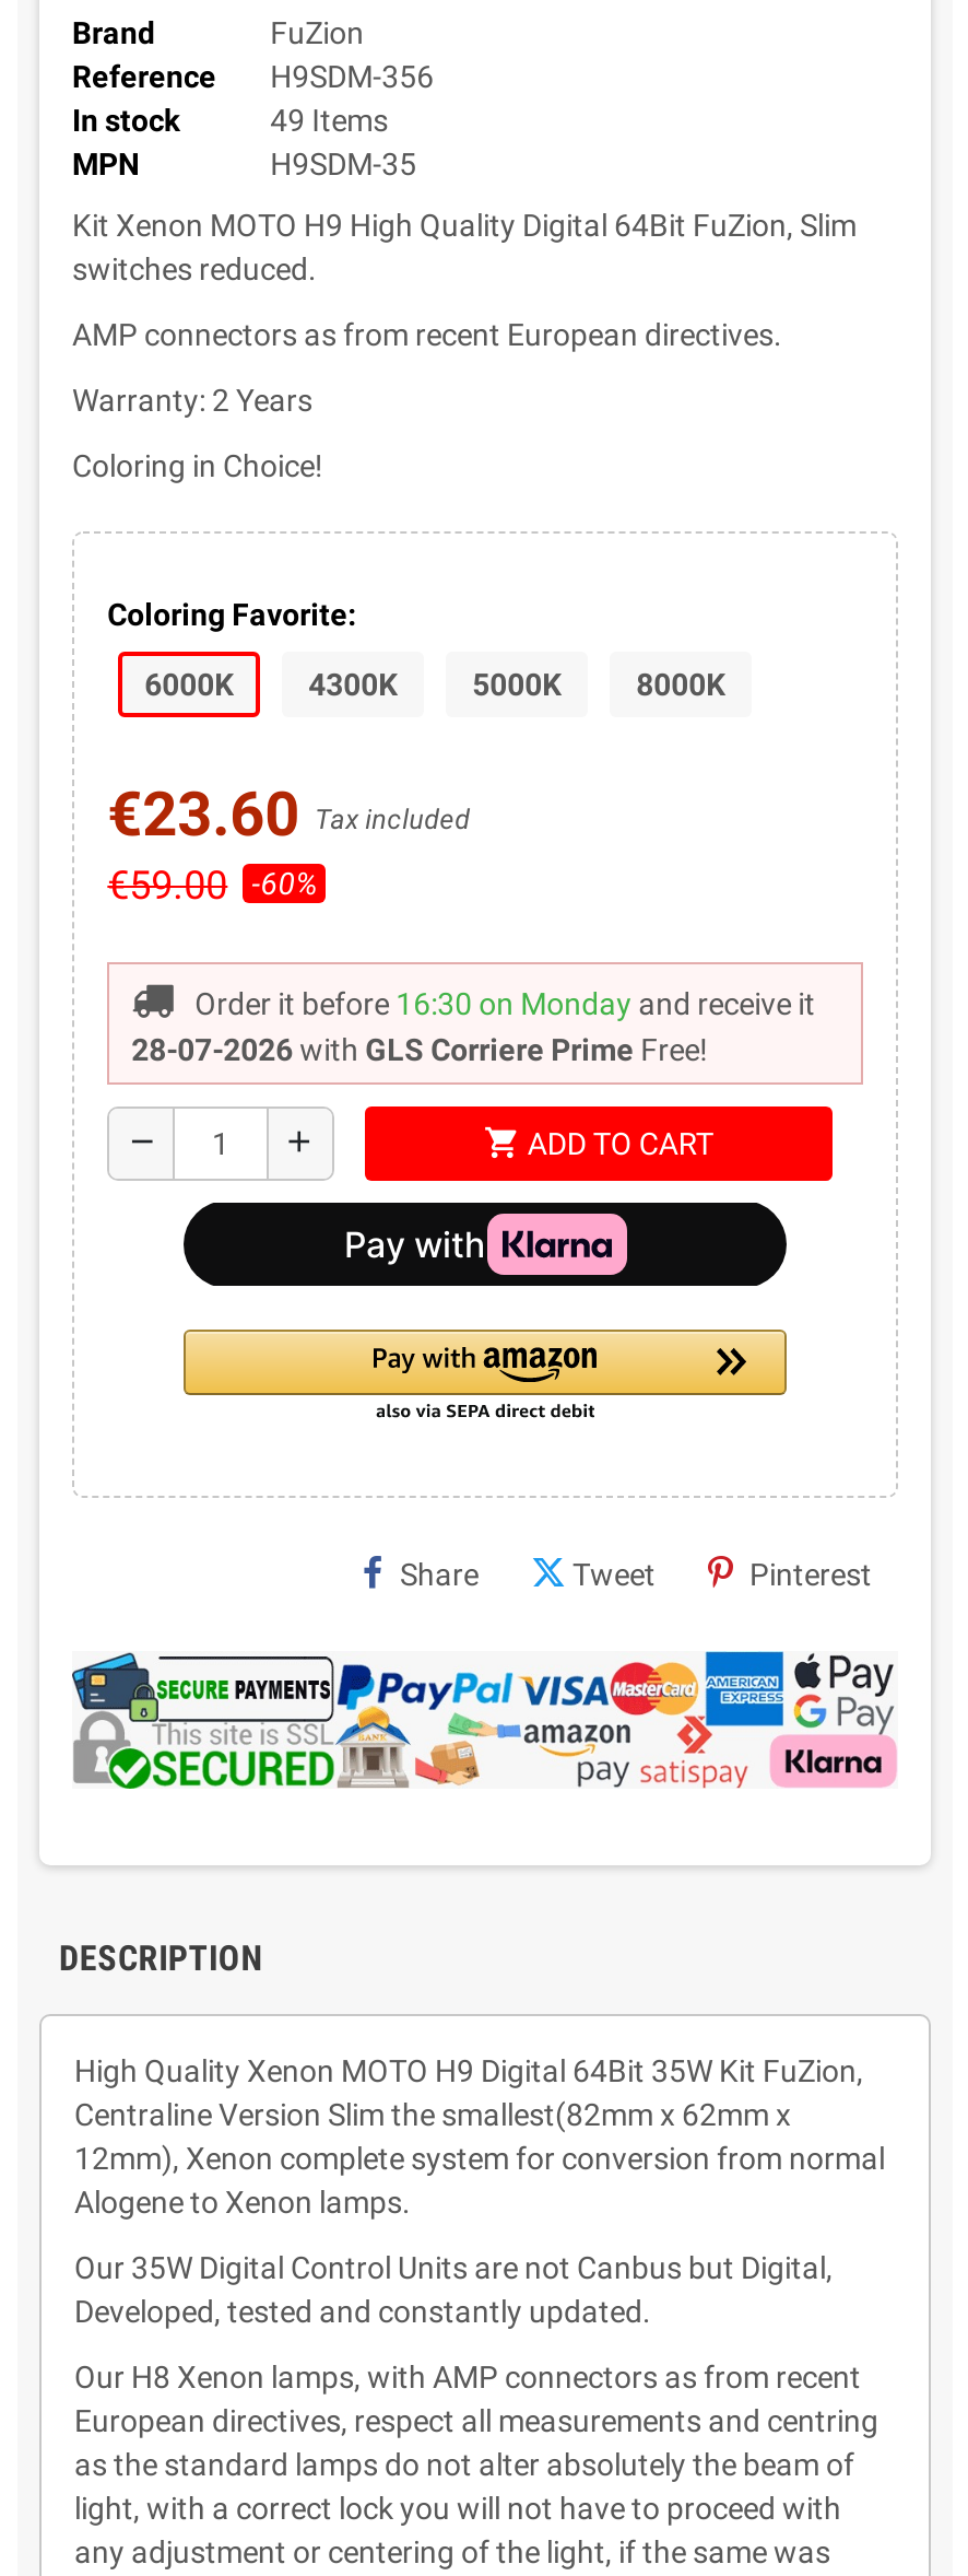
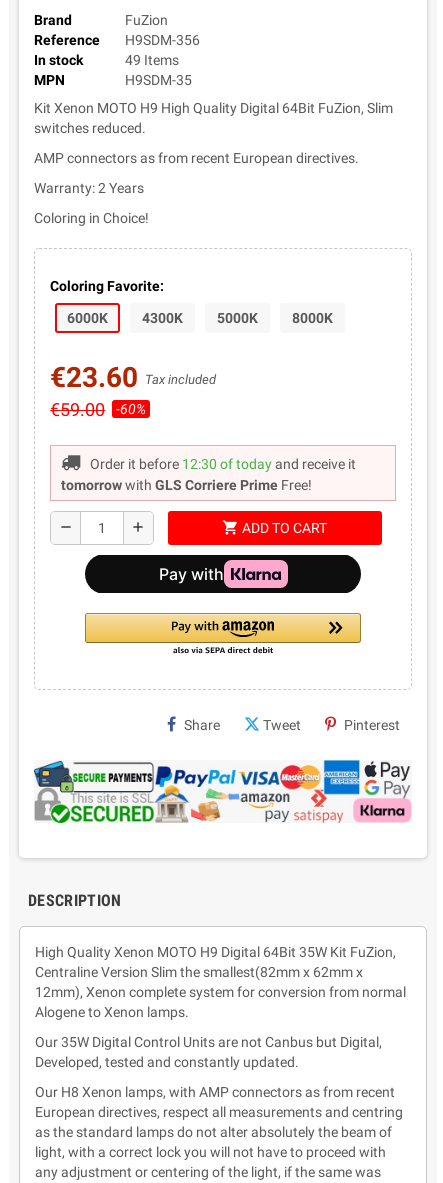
- Order it before 16:30 on Monday and receive it
+ Order it before 12:30 of today and receive it

- 28-07-2026 with GLS Corriere Prime Free!
+ tomorrow with GLS Corriere Prime Free!
